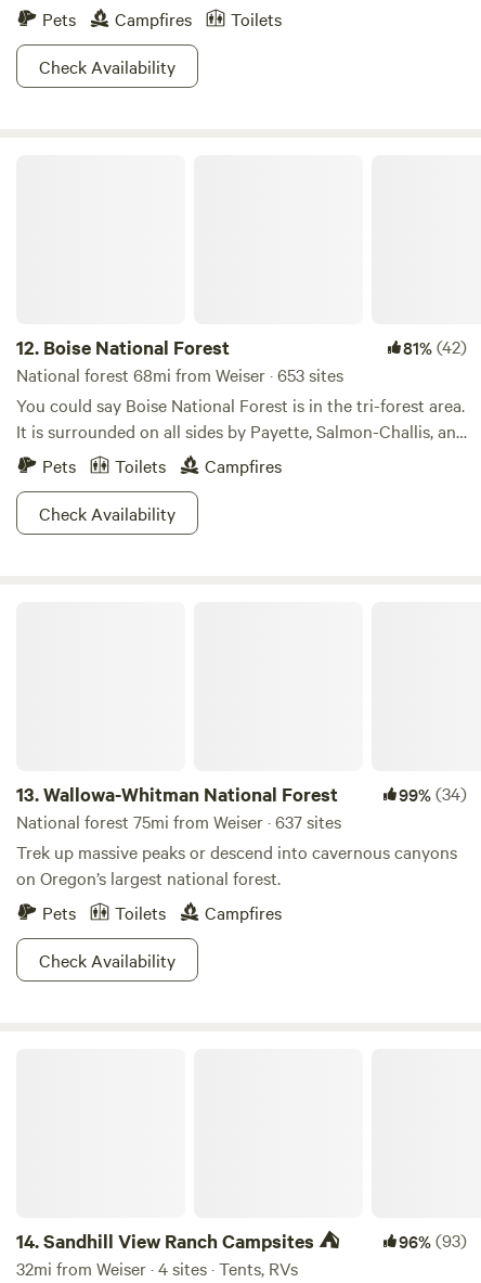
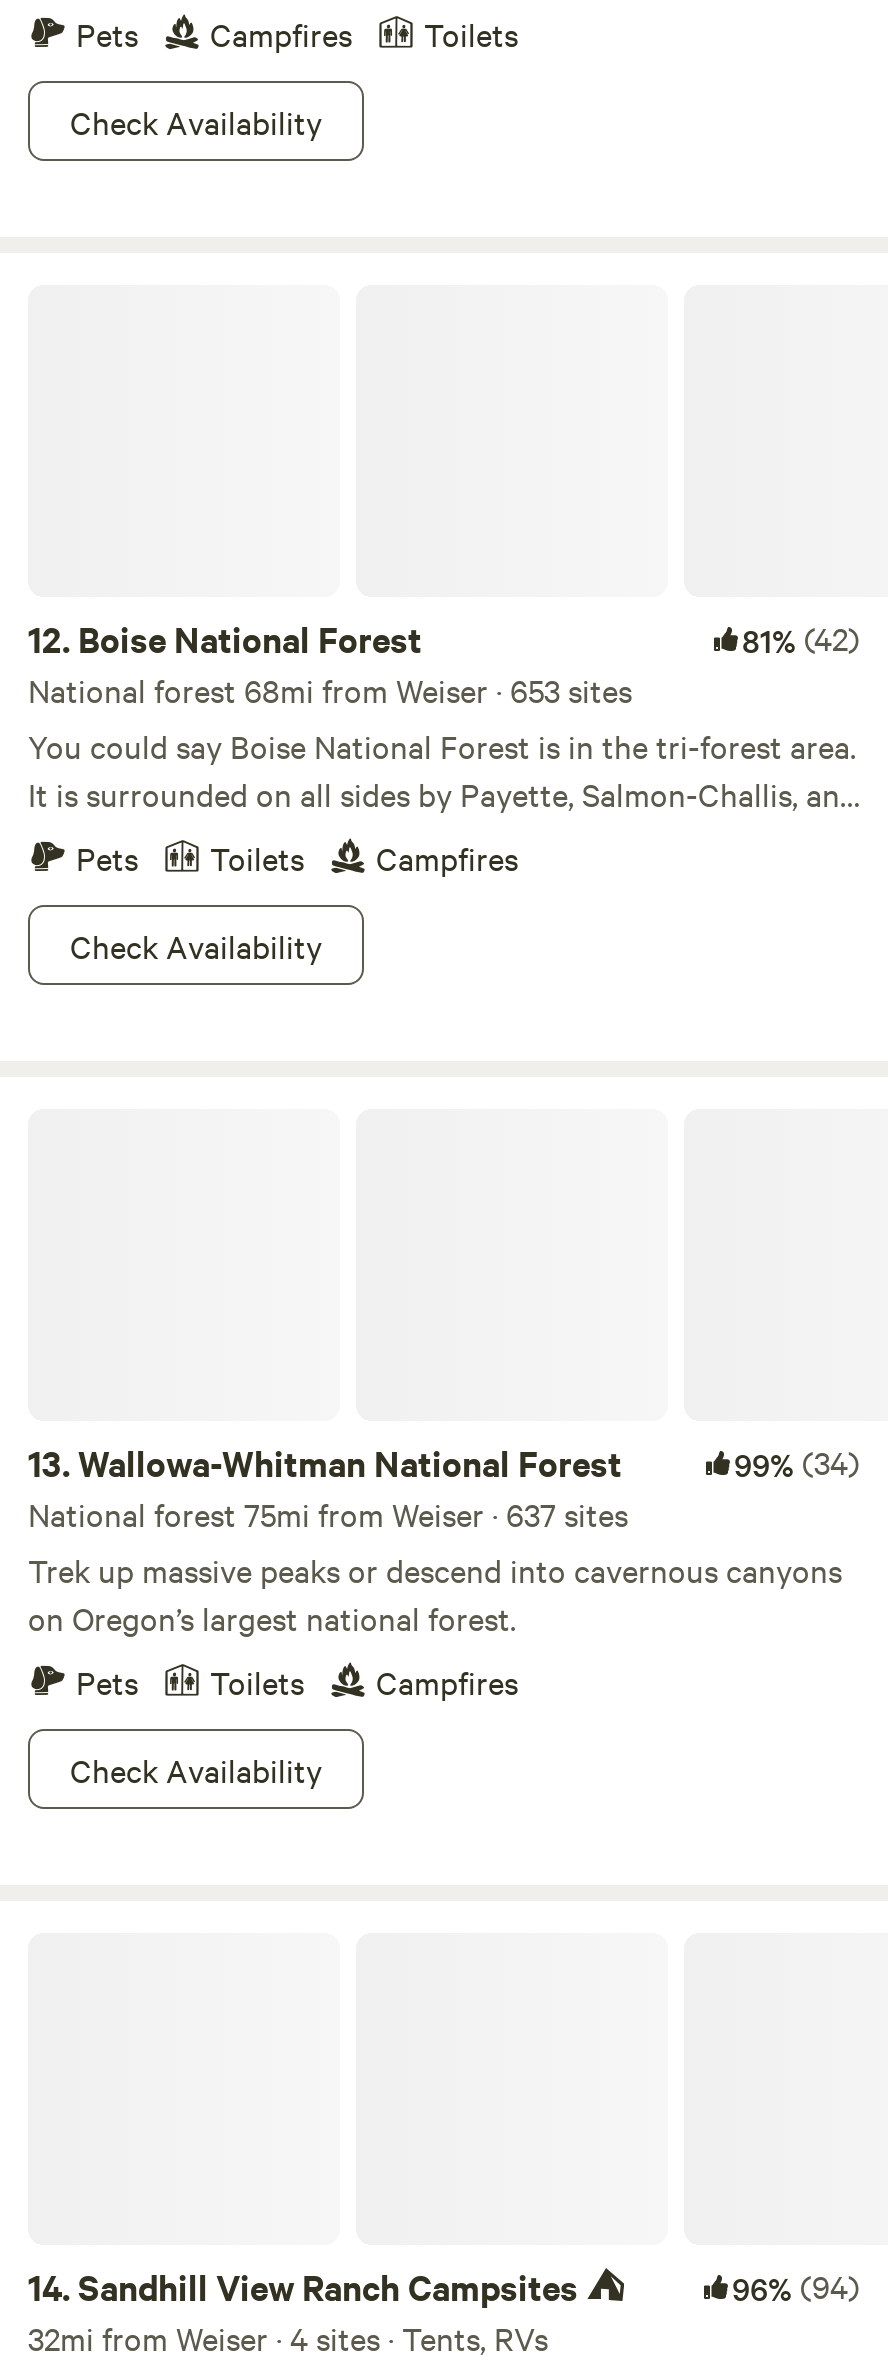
- 96% (93)
+ 96% (94)
